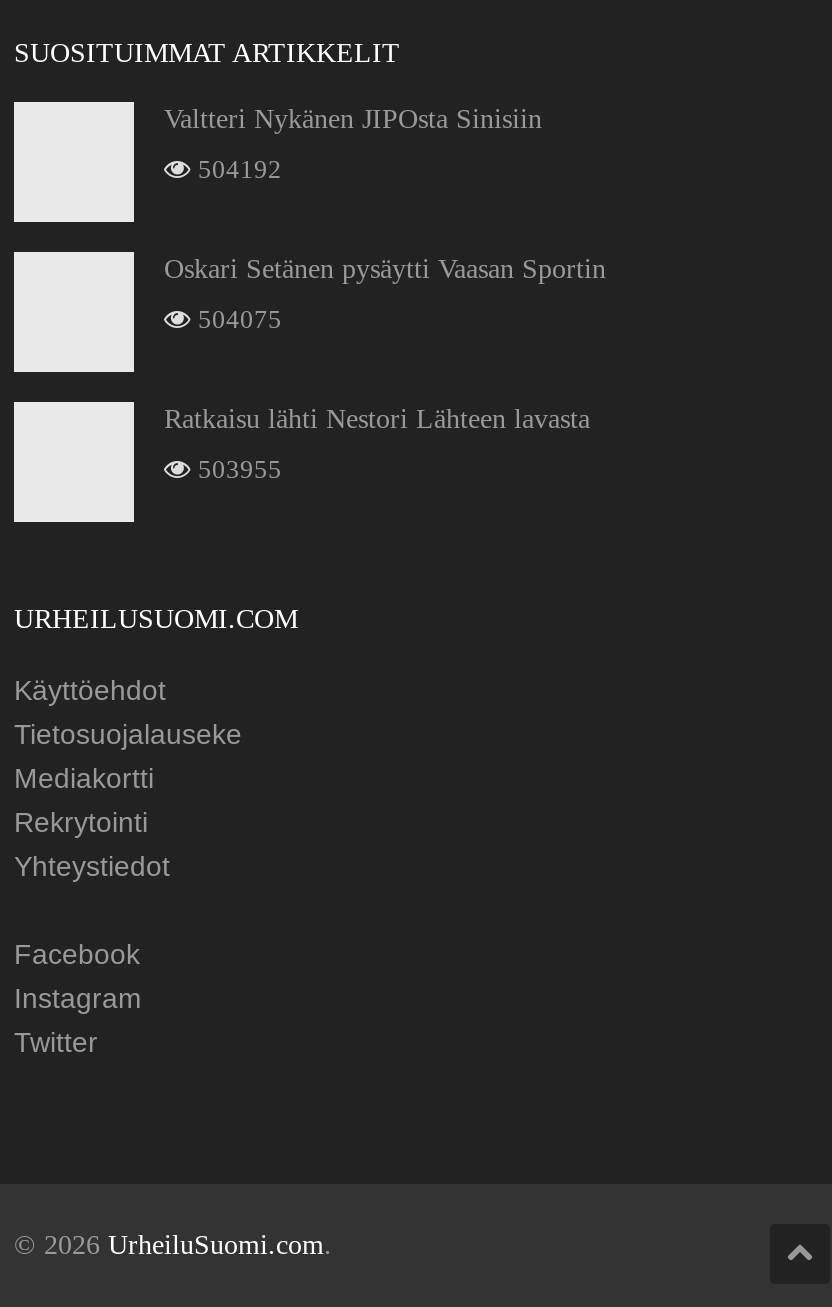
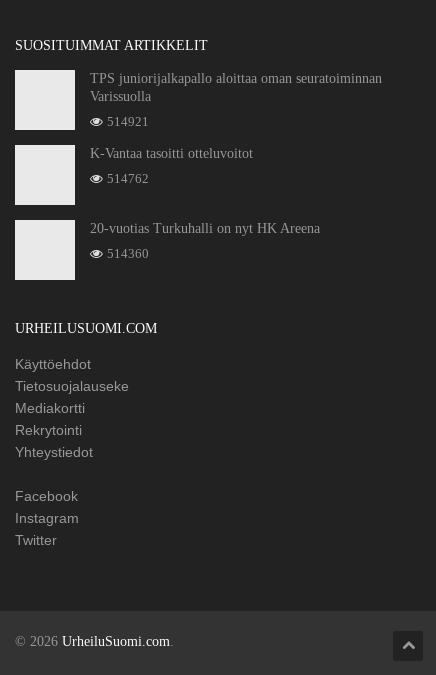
- Valtteri Nykänen JIPOsta Sinisiin
+ TPS juniorijalkapallo aloittaa oman seuratoiminnan
+ Varissuolla

- 504192
+ 514921

- Oskari Setänen pysäytti Vaasan Sportin
+ K-Vantaa tasoitti otteluvoitot

- 504075
+ 514762

- Ratkaisu lähti Nestori Lähteen lavasta
+ 20-vuotias Turkuhalli on nyt HK Areena

- 503955
+ 514360
